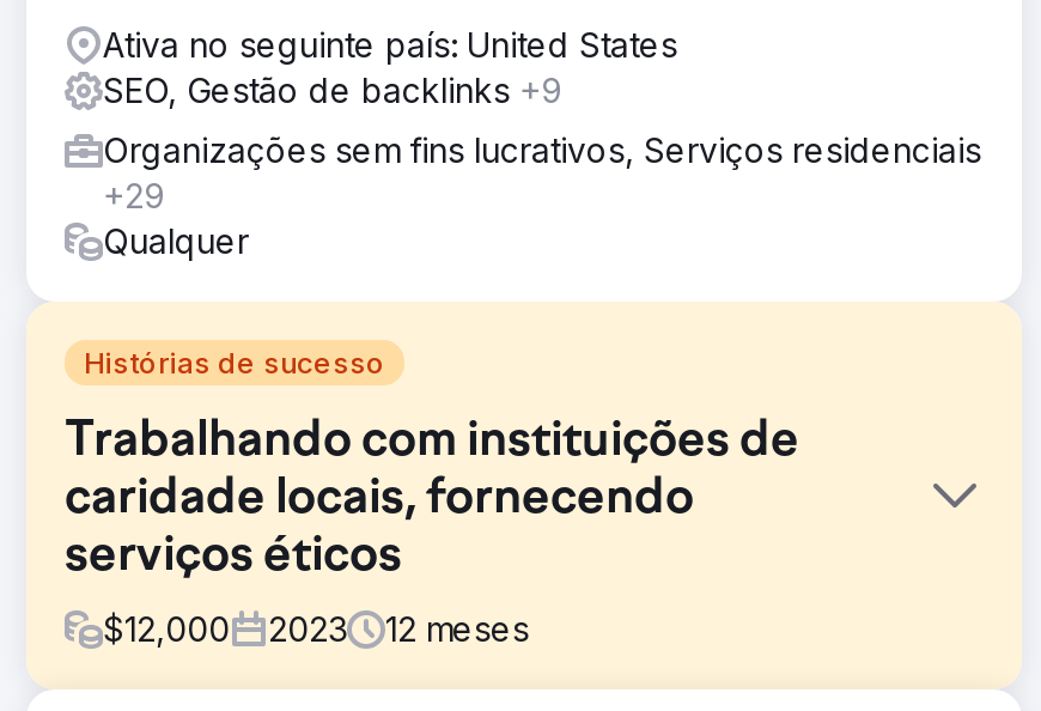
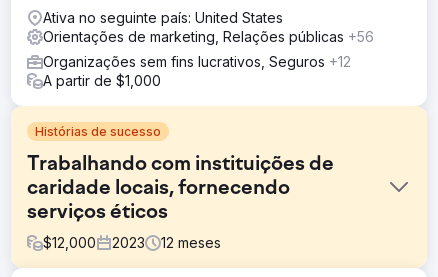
- SEO, Gestão de backlinks +9
+ Orientações de marketing, Relações públicas +56

- Organizações sem fins lucrativos, Serviços residenciais
- +29
- Qualquer
+ Organizações sem fins lucrativos, Seguros +12
+ A partir de $1,000
